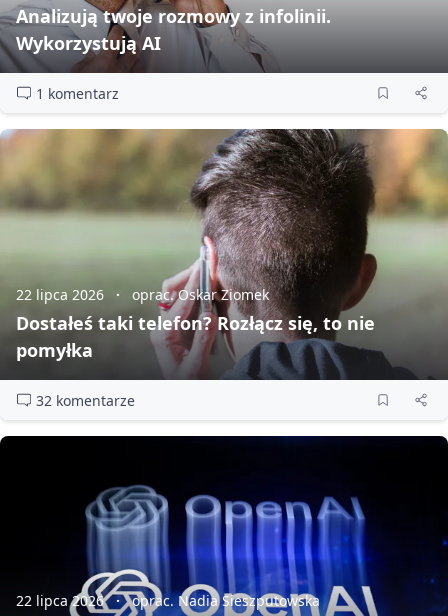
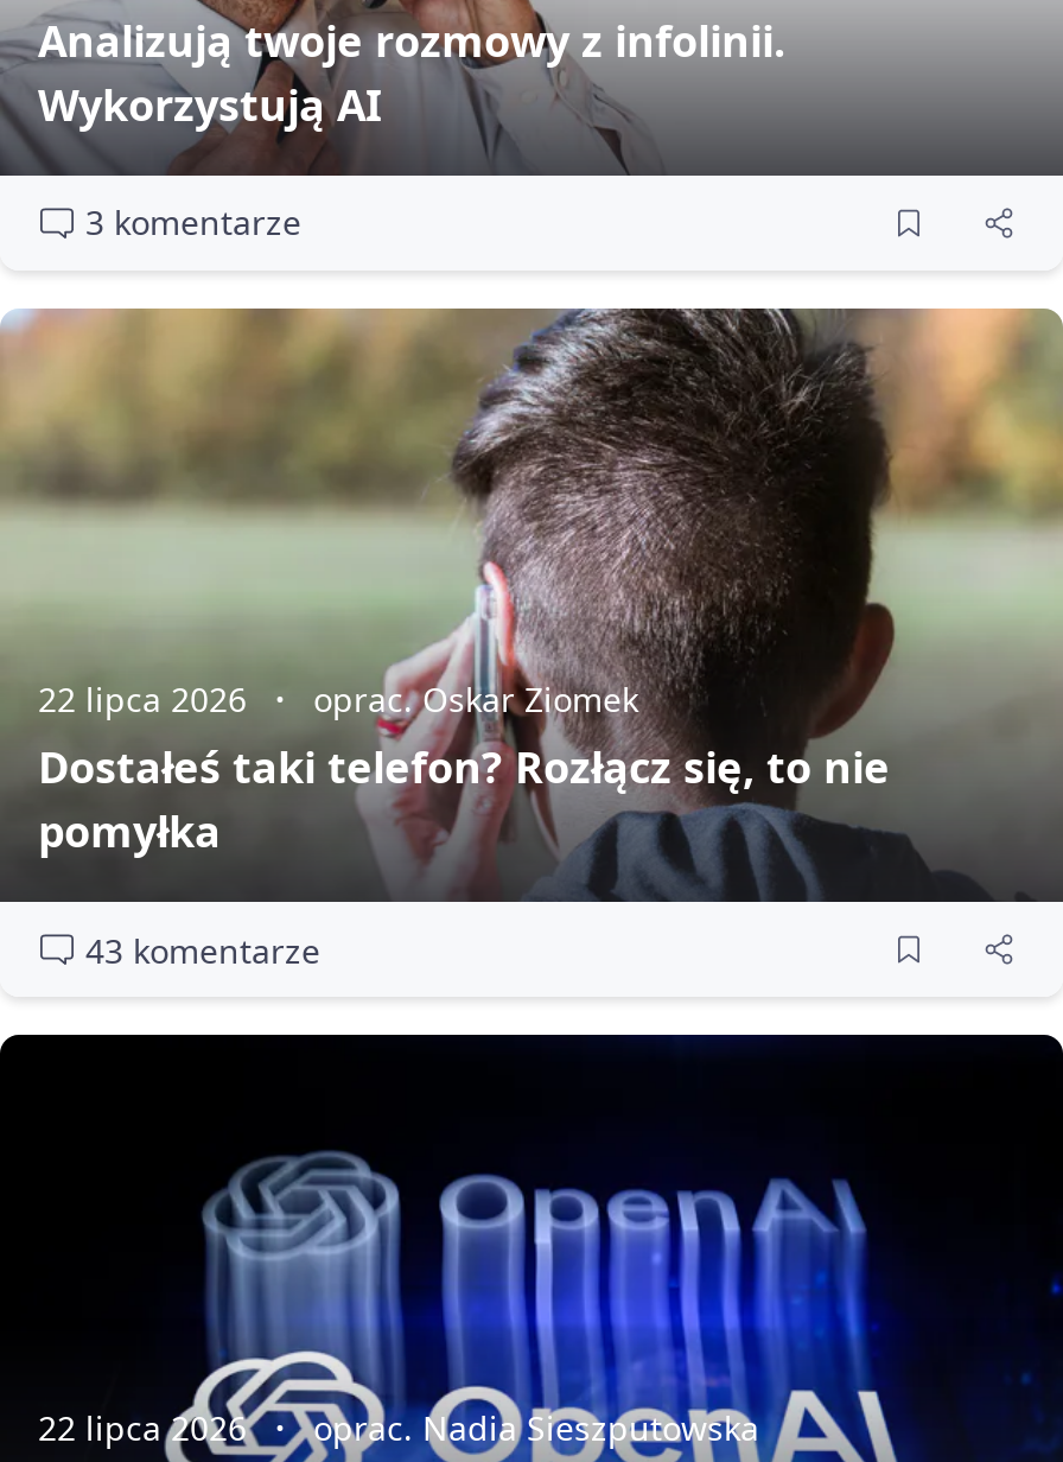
- 1 komentarz
+ 3 komentarze

- 32 komentarze
+ 43 komentarze
